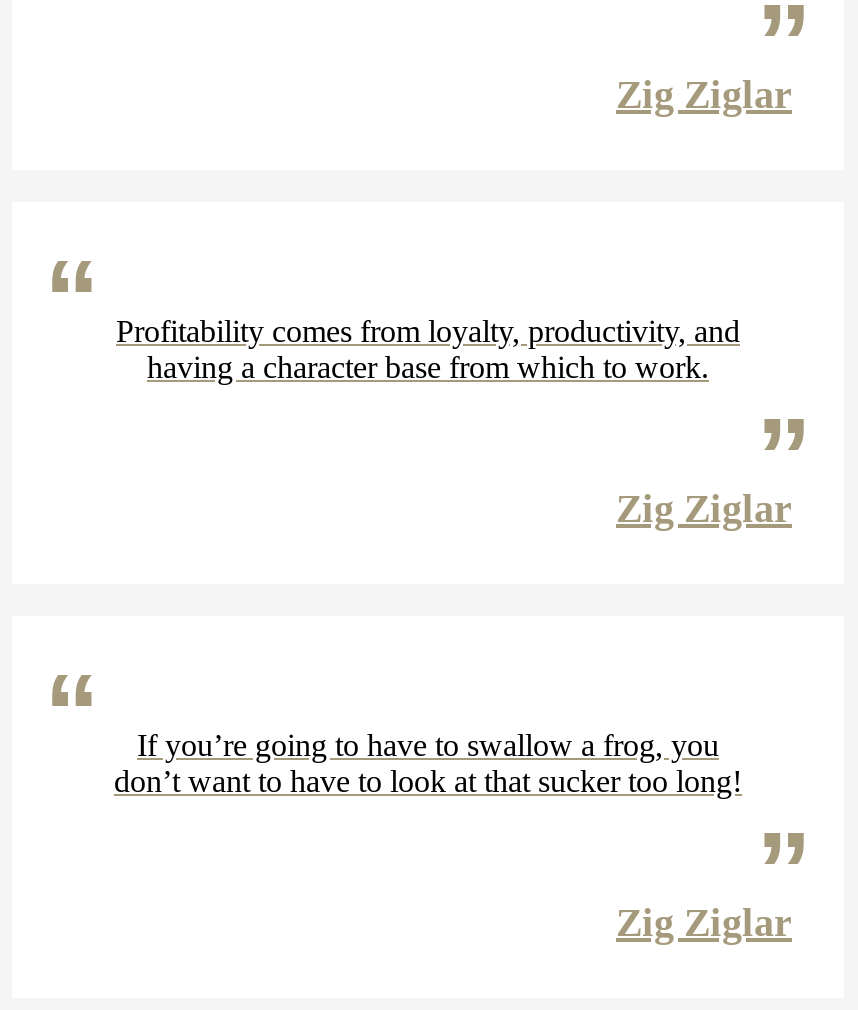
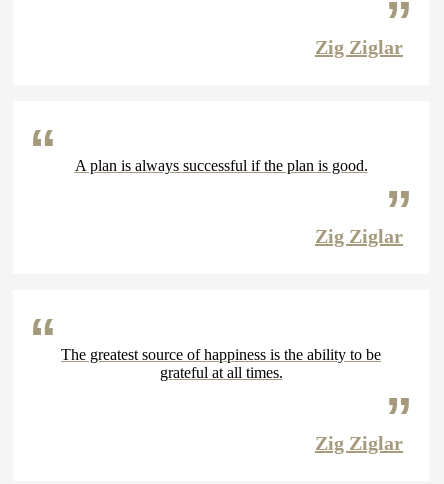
- Profitability comes from loyalty, productivity, and
- having a character base from which to work.
+ A plan is always successful if the plan is good.

- If you’re going to have to swallow a frog, you
- don’t want to have to look at that sucker too long!
+ The greatest source of happiness is the ability to be
+ grateful at all times.
